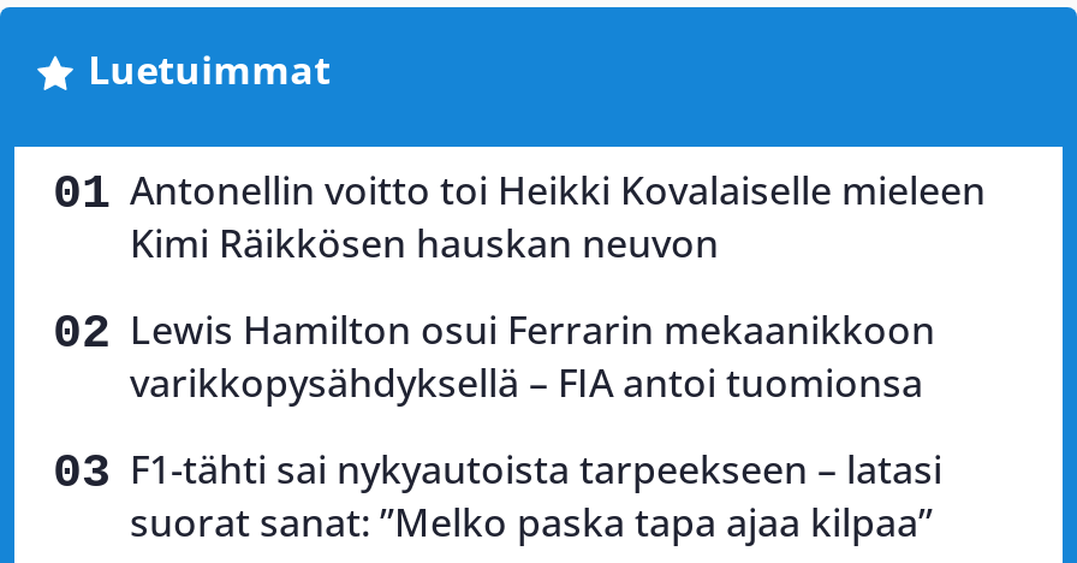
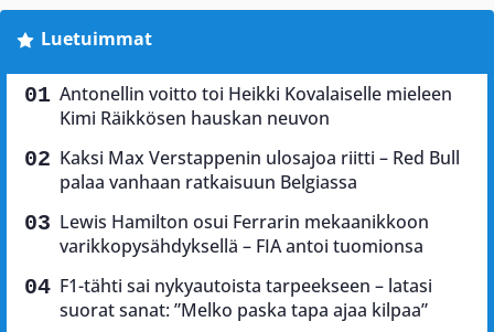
+ Kaksi Max Verstappenin ulosajoa riitti – Red Bull
+ palaa vanhaan ratkaisuun Belgiassa
